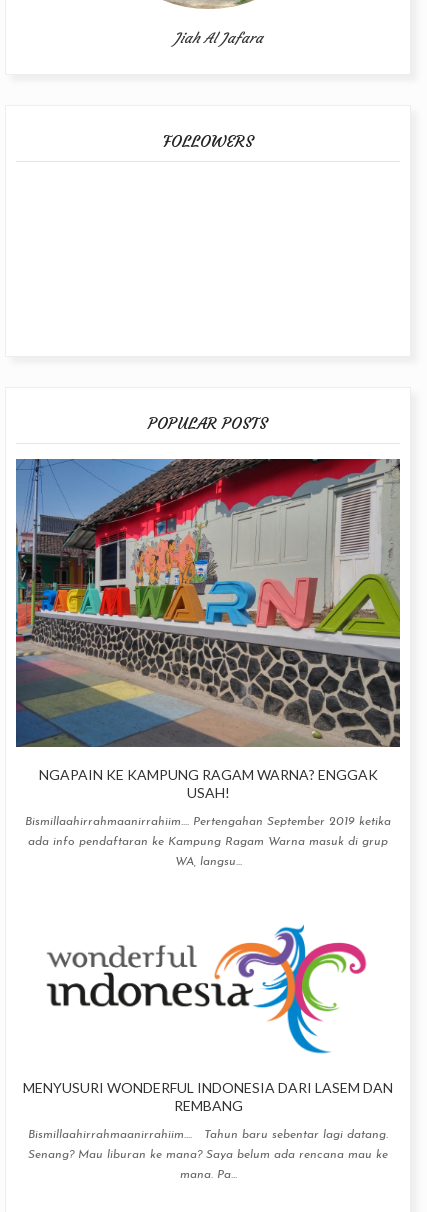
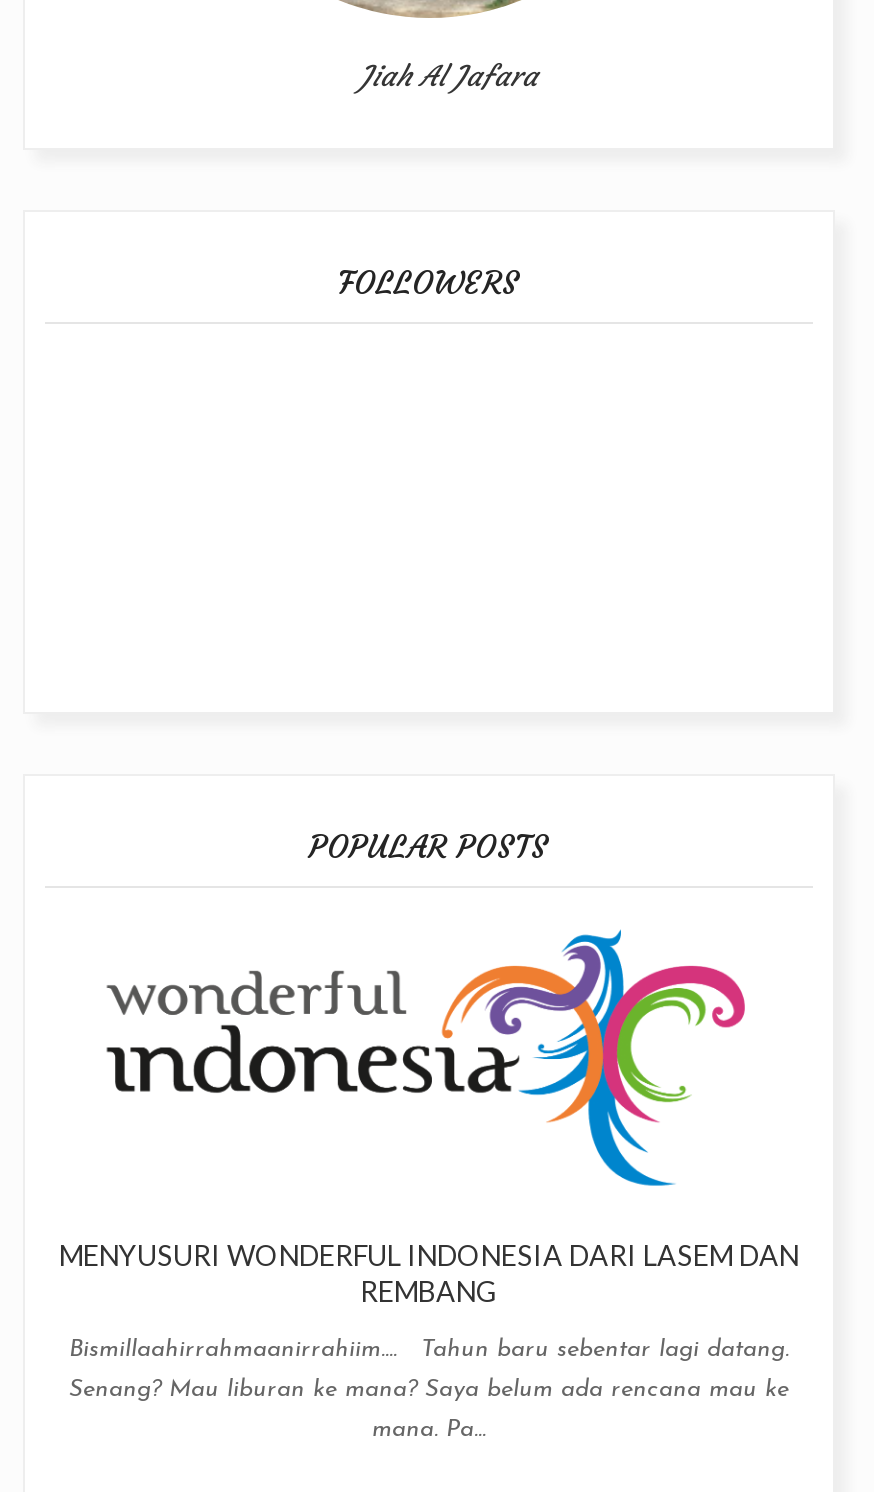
- [image]
- NGAPAIN KE KAMPUNG RAGAM WARNA? ENGGAK
- USAH!
- Bismillaahirrahmaanirrahiim.... Pertengahan September 2019 ketika
- ada info pendaftaran ke Kampung Ragam Warna masuk di grup
- WA, langsu...
